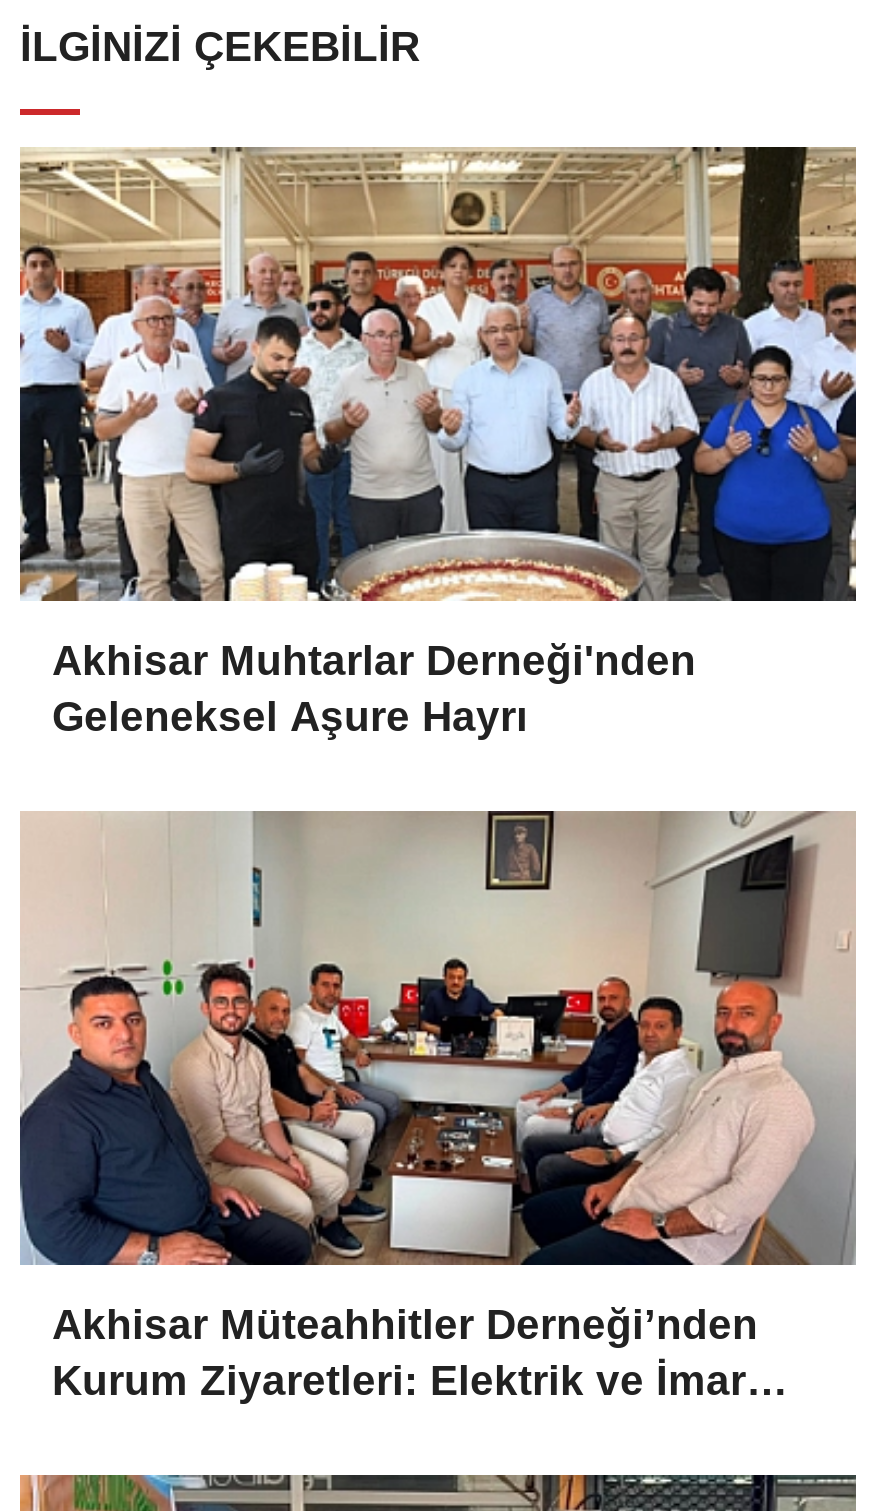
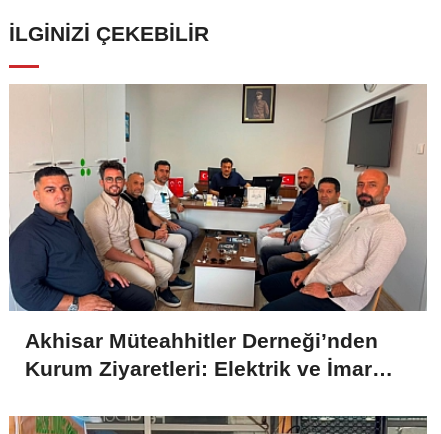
- [image]
- Akhisar Muhtarlar Derneği'nden
- Geleneksel Aşure Hayrı
